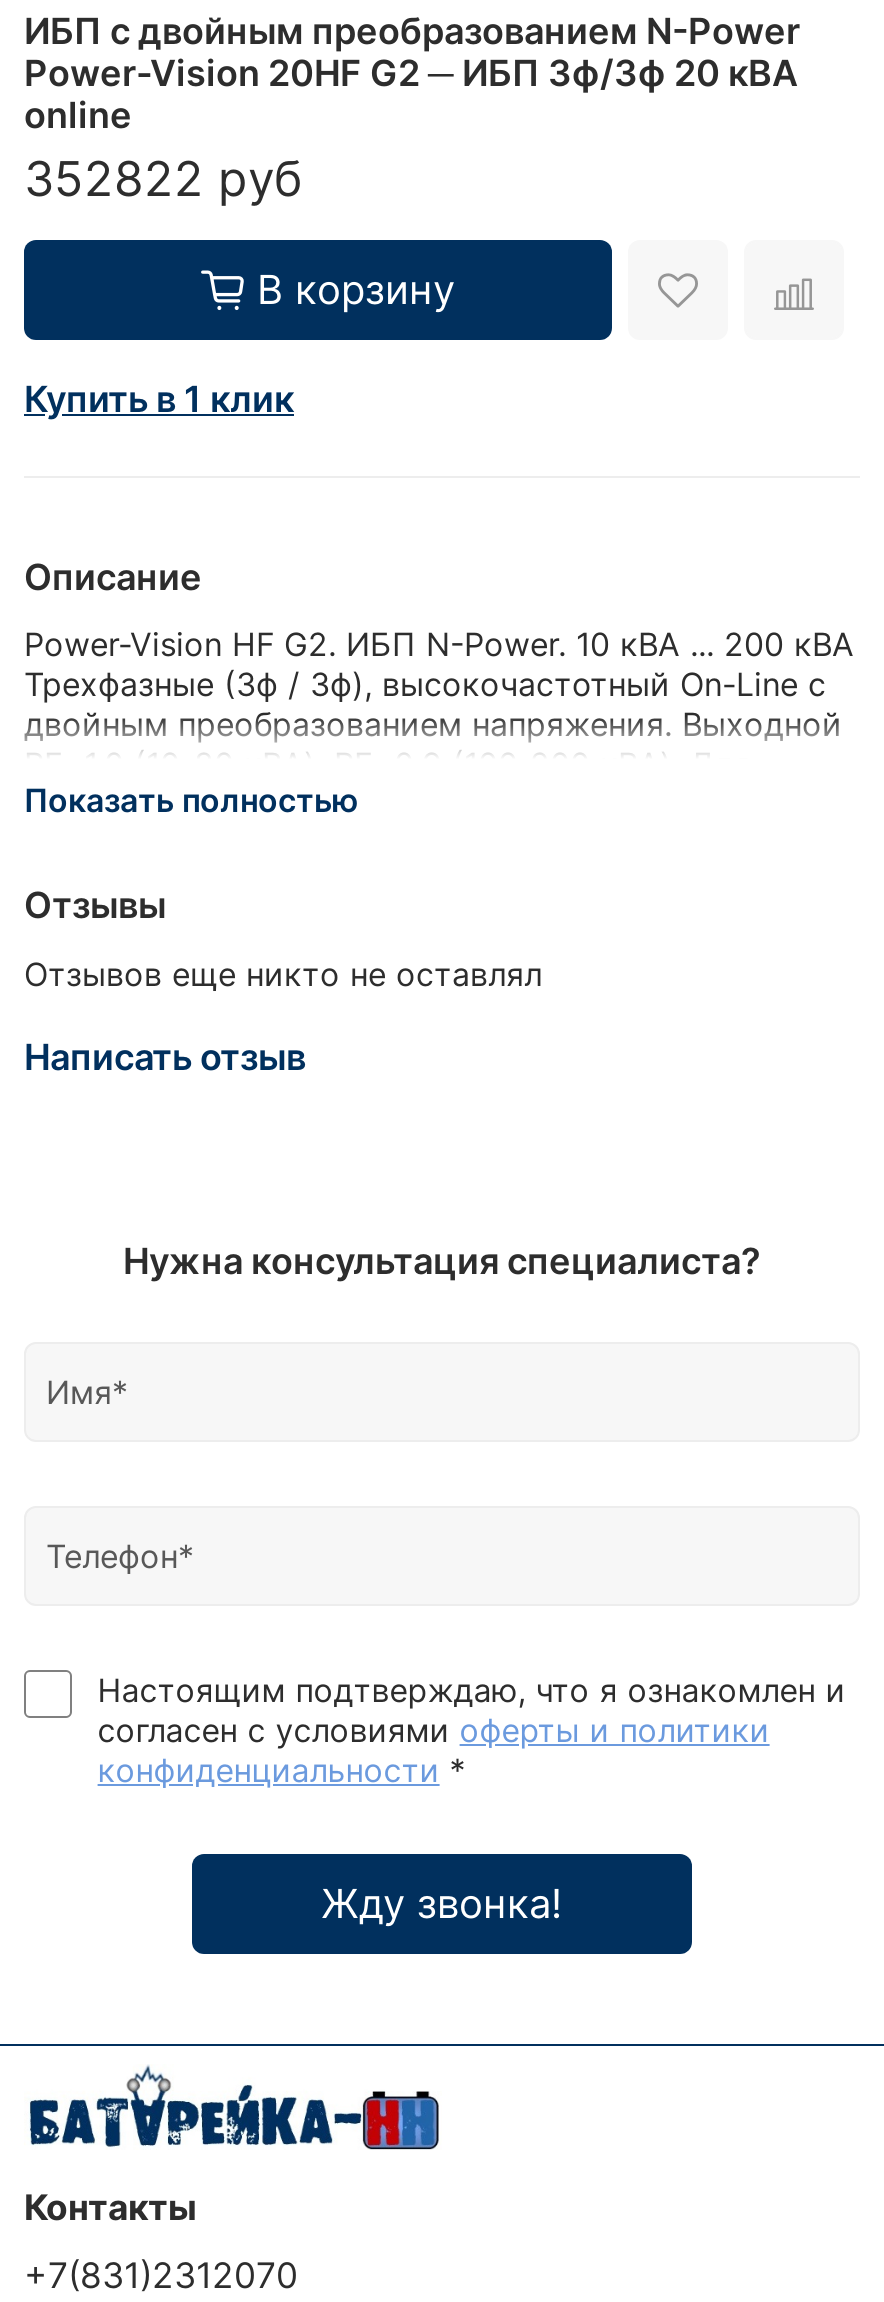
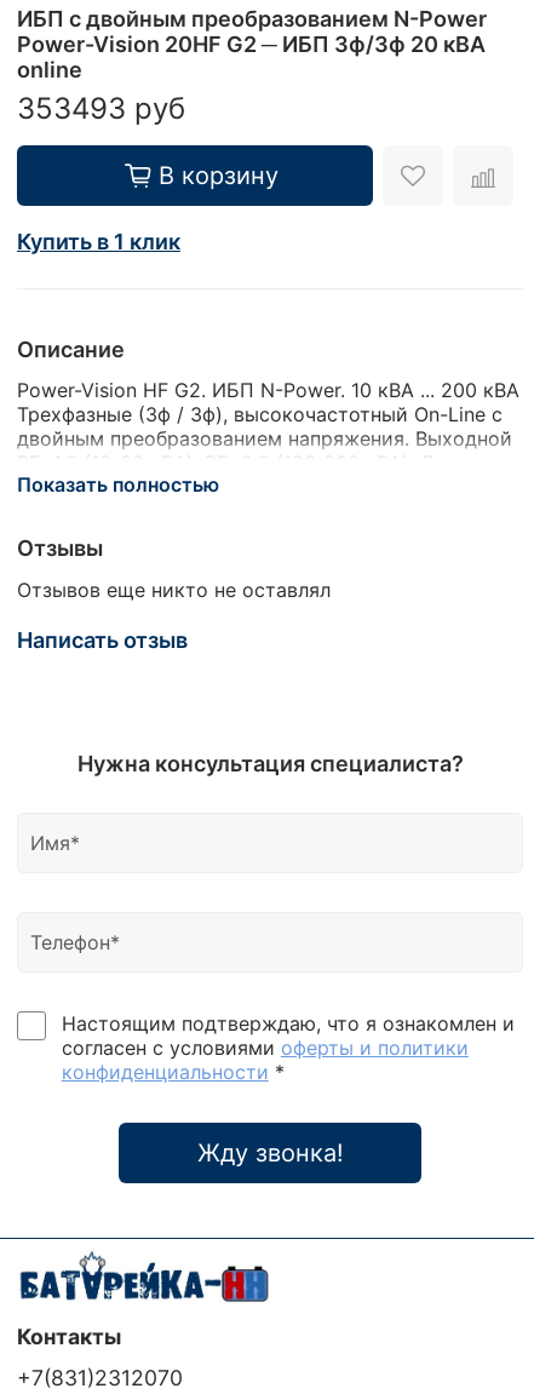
- 352822 руб
+ 353493 руб
